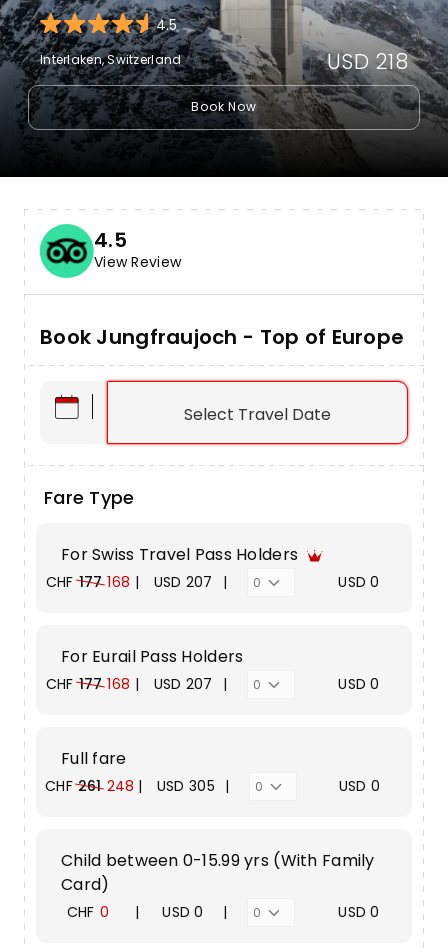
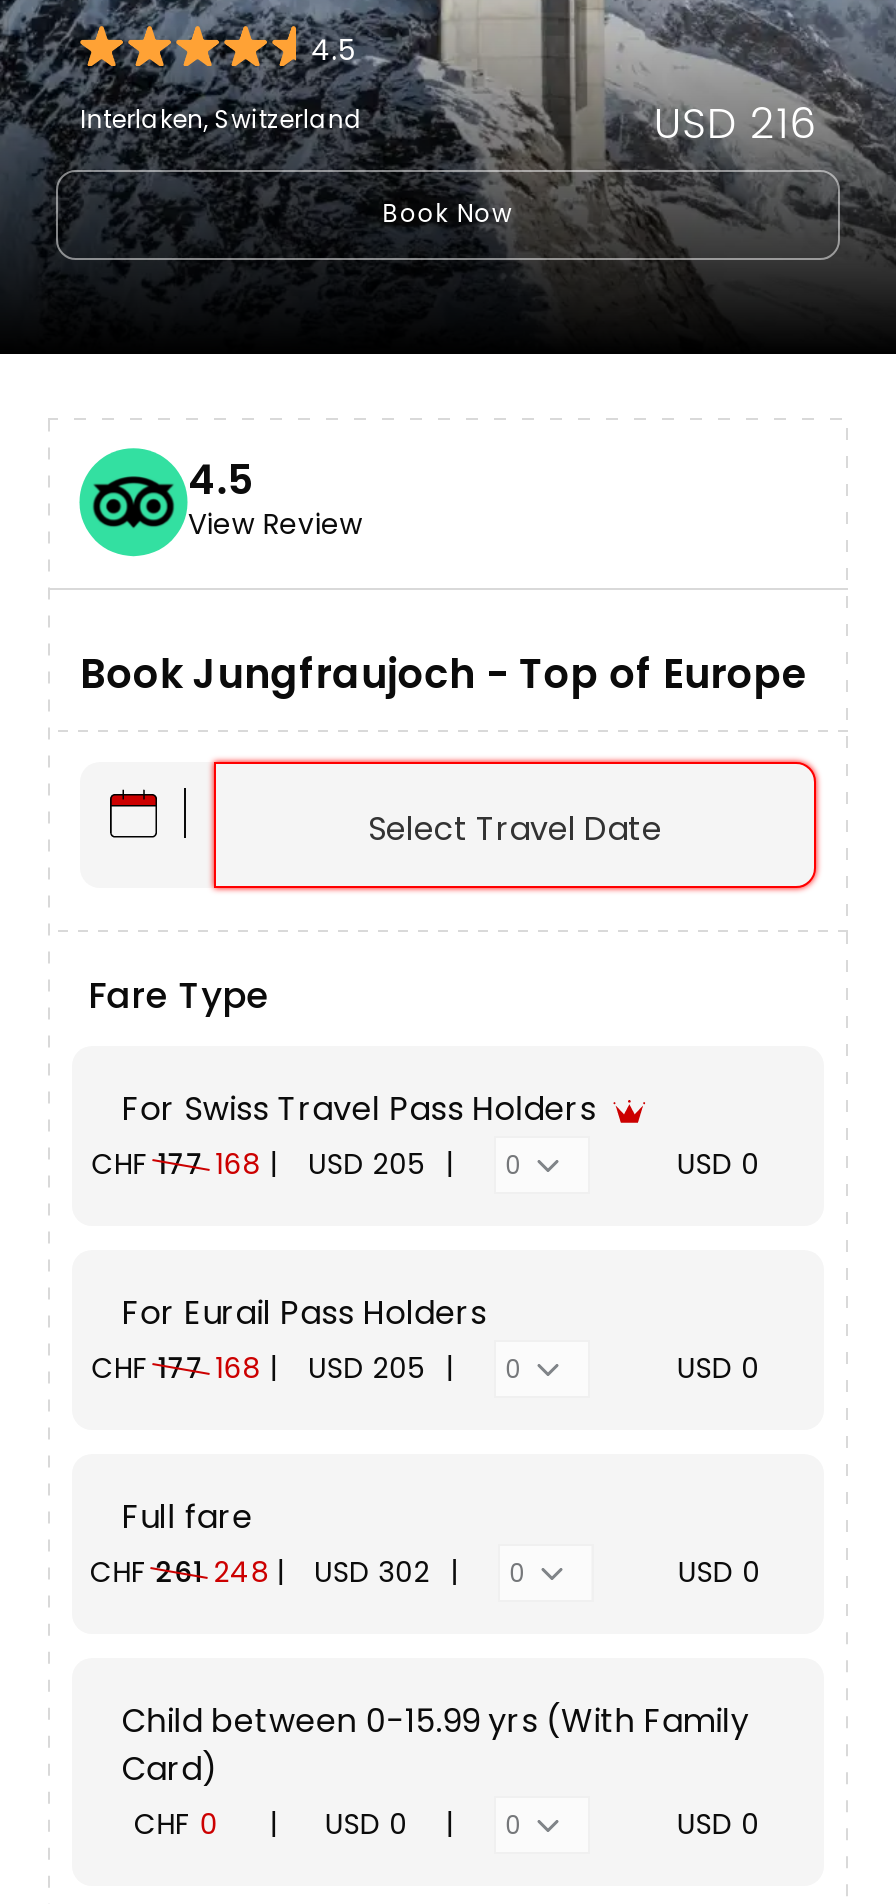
- USD 218
+ USD 216

- USD 207
+ USD 205

- USD 207
+ USD 205

- CHF 261 248 USD 305
+ CHF 261 248 USD 302
